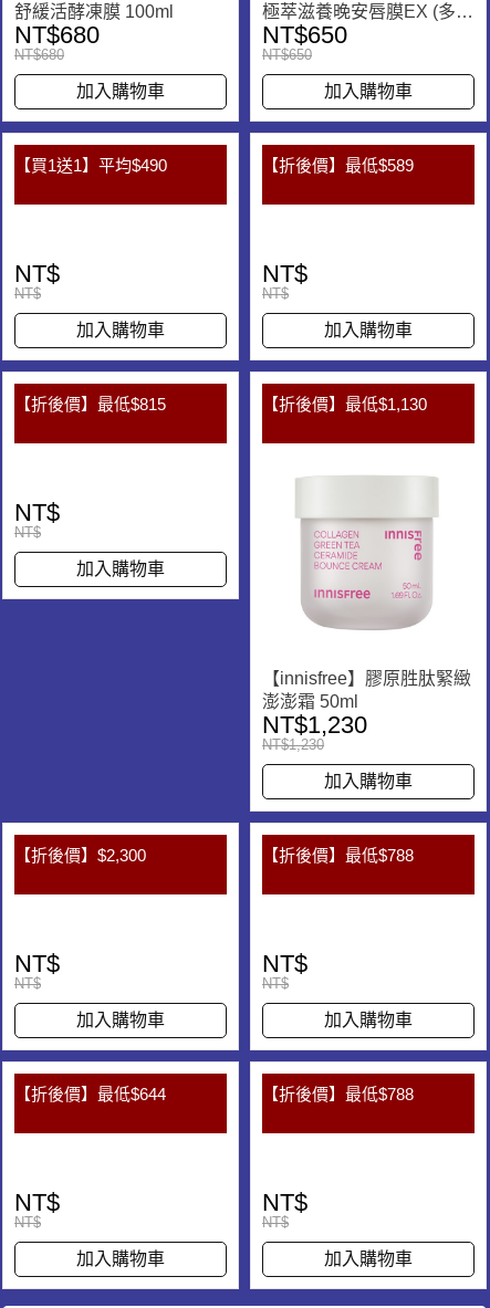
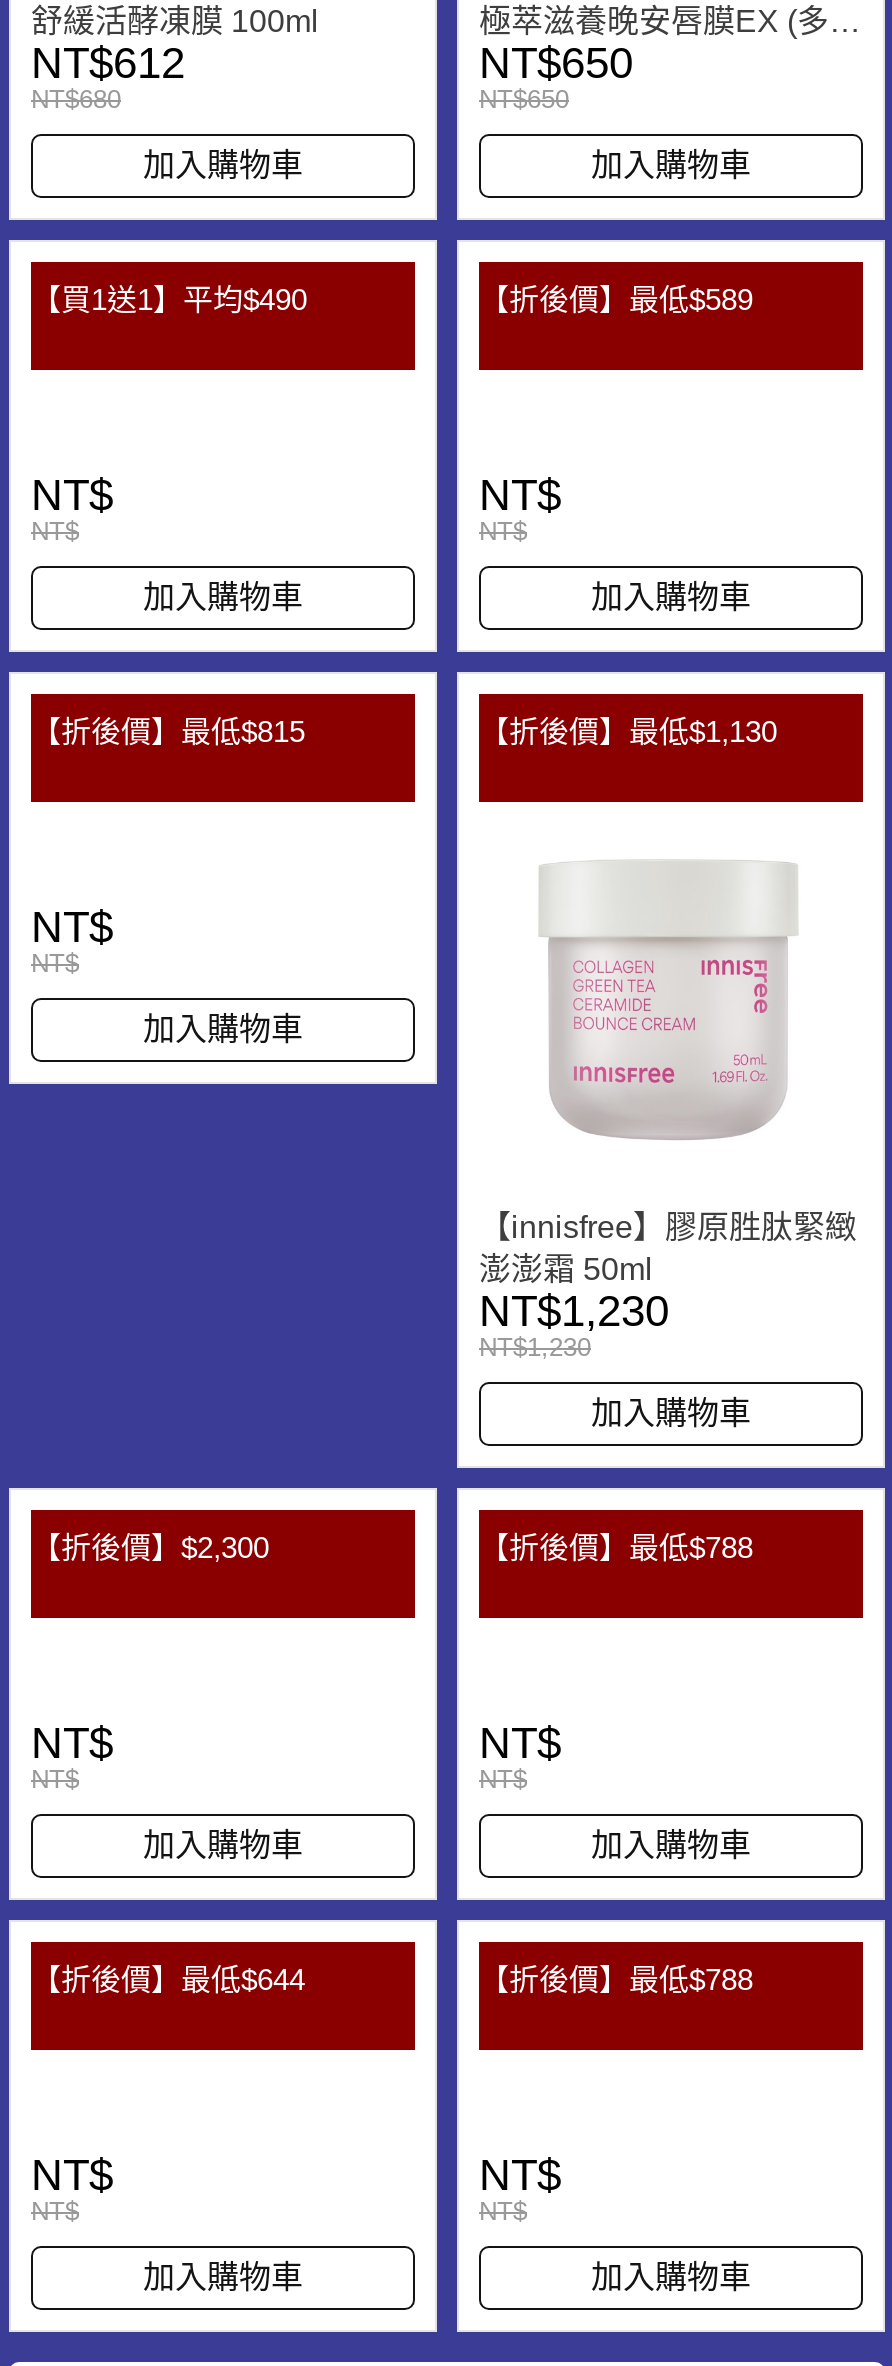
- NT$680
+ NT$612
